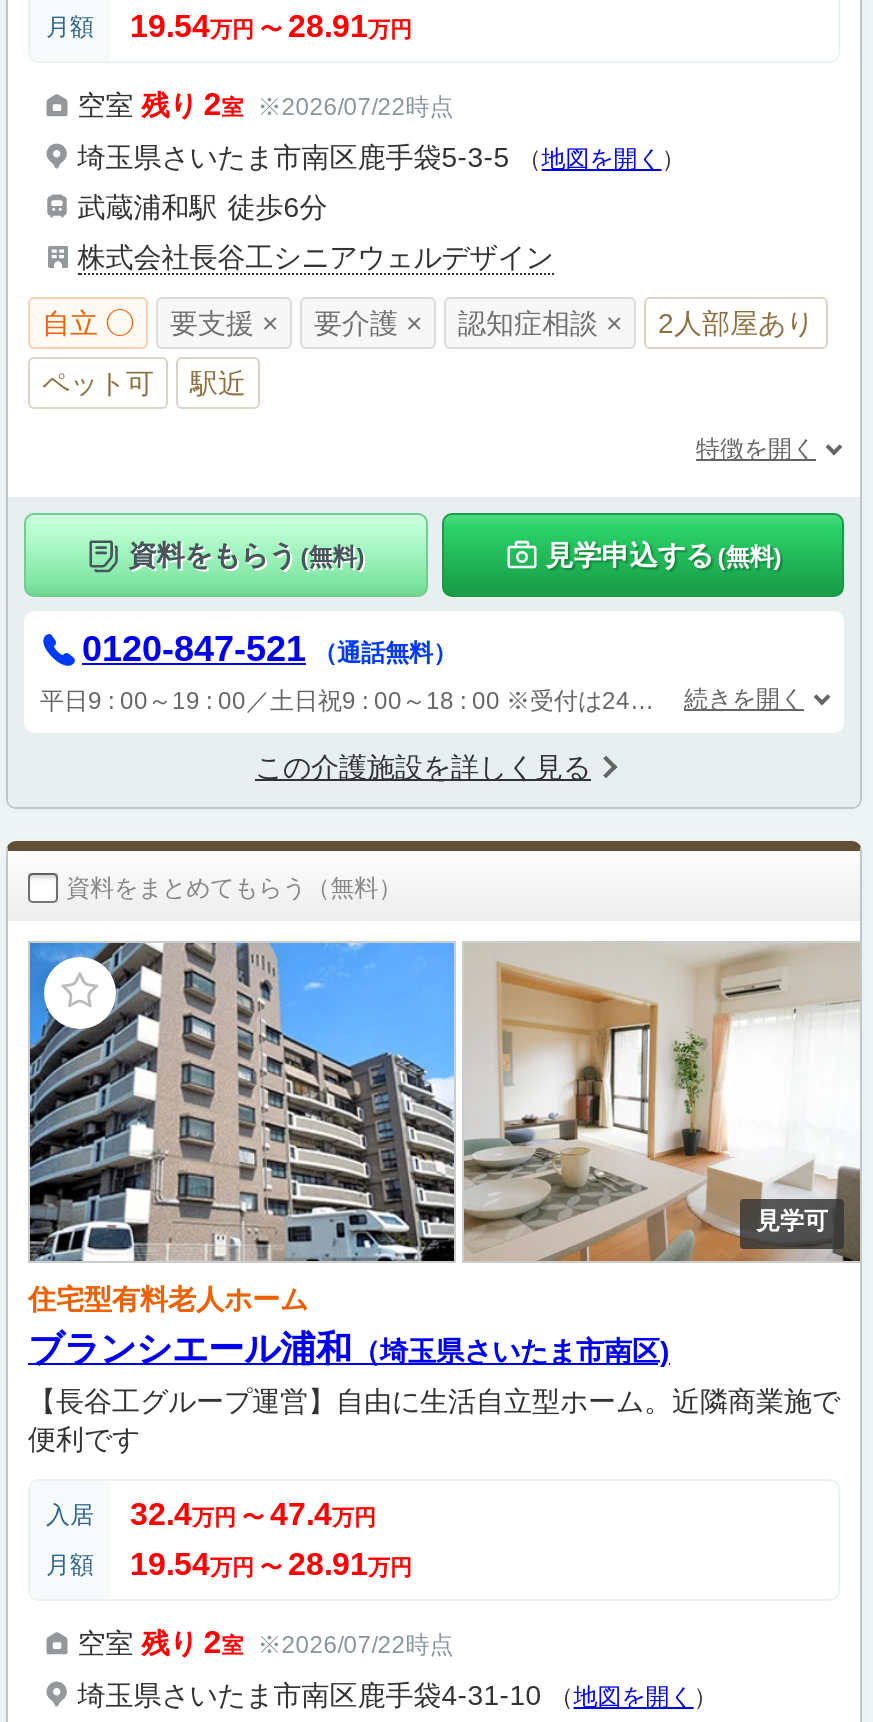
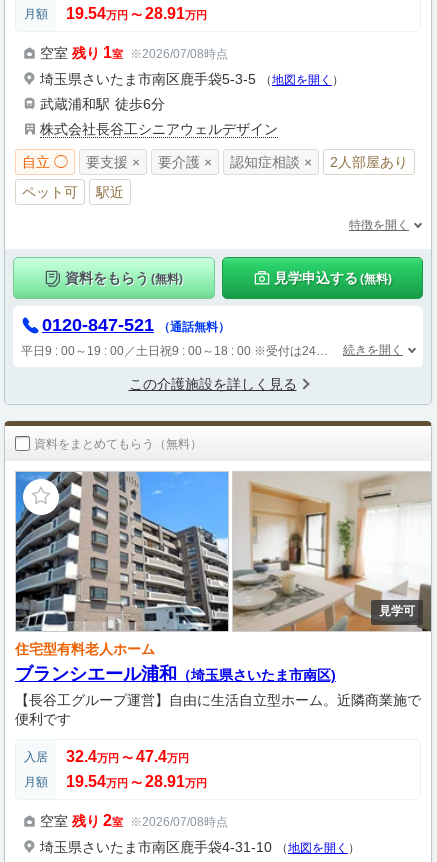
- 空室残り 2室 ※2026/07/22時点
+ 空室残り 1室 ※2026/07/08時点

- 空室残り 2室 ※2026/07/22時点
+ 空室残り 2室 ※2026/07/08時点
